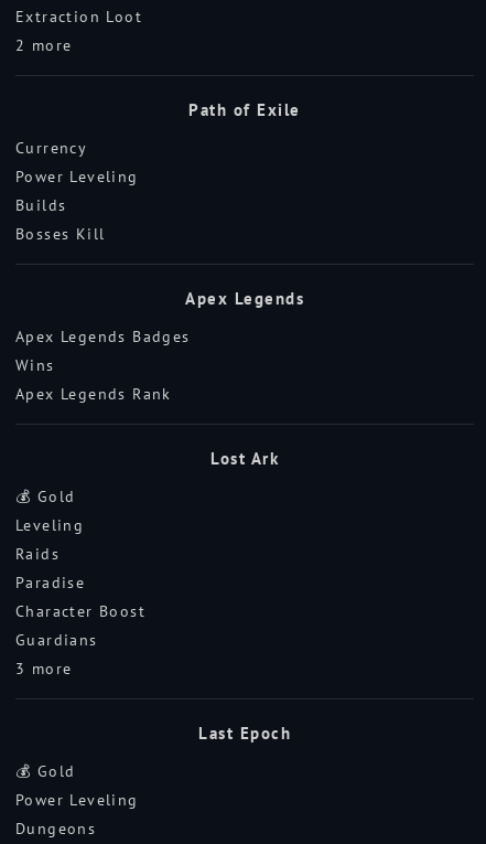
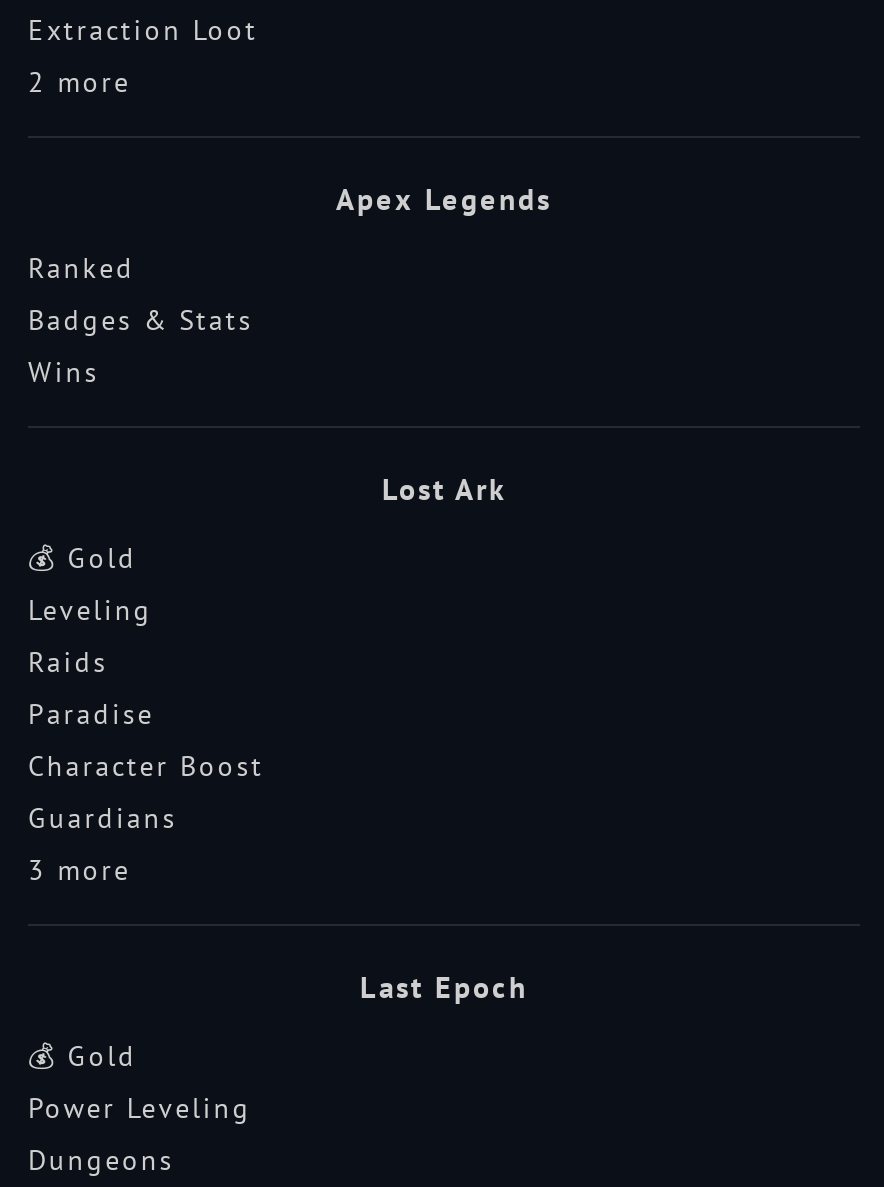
- Path of Exile
- Currency
- Power Leveling
- Builds
- Bosses Kill

- Apex Legends Badges
+ Ranked
+ Badges & Stats

- Apex Legends Rank
